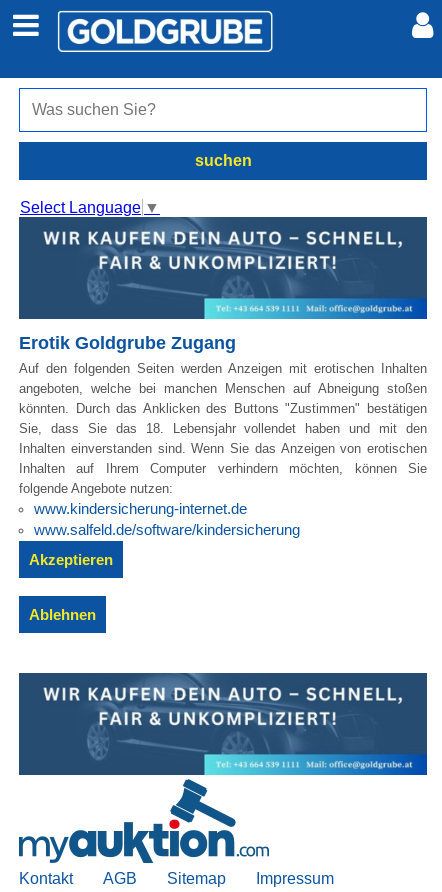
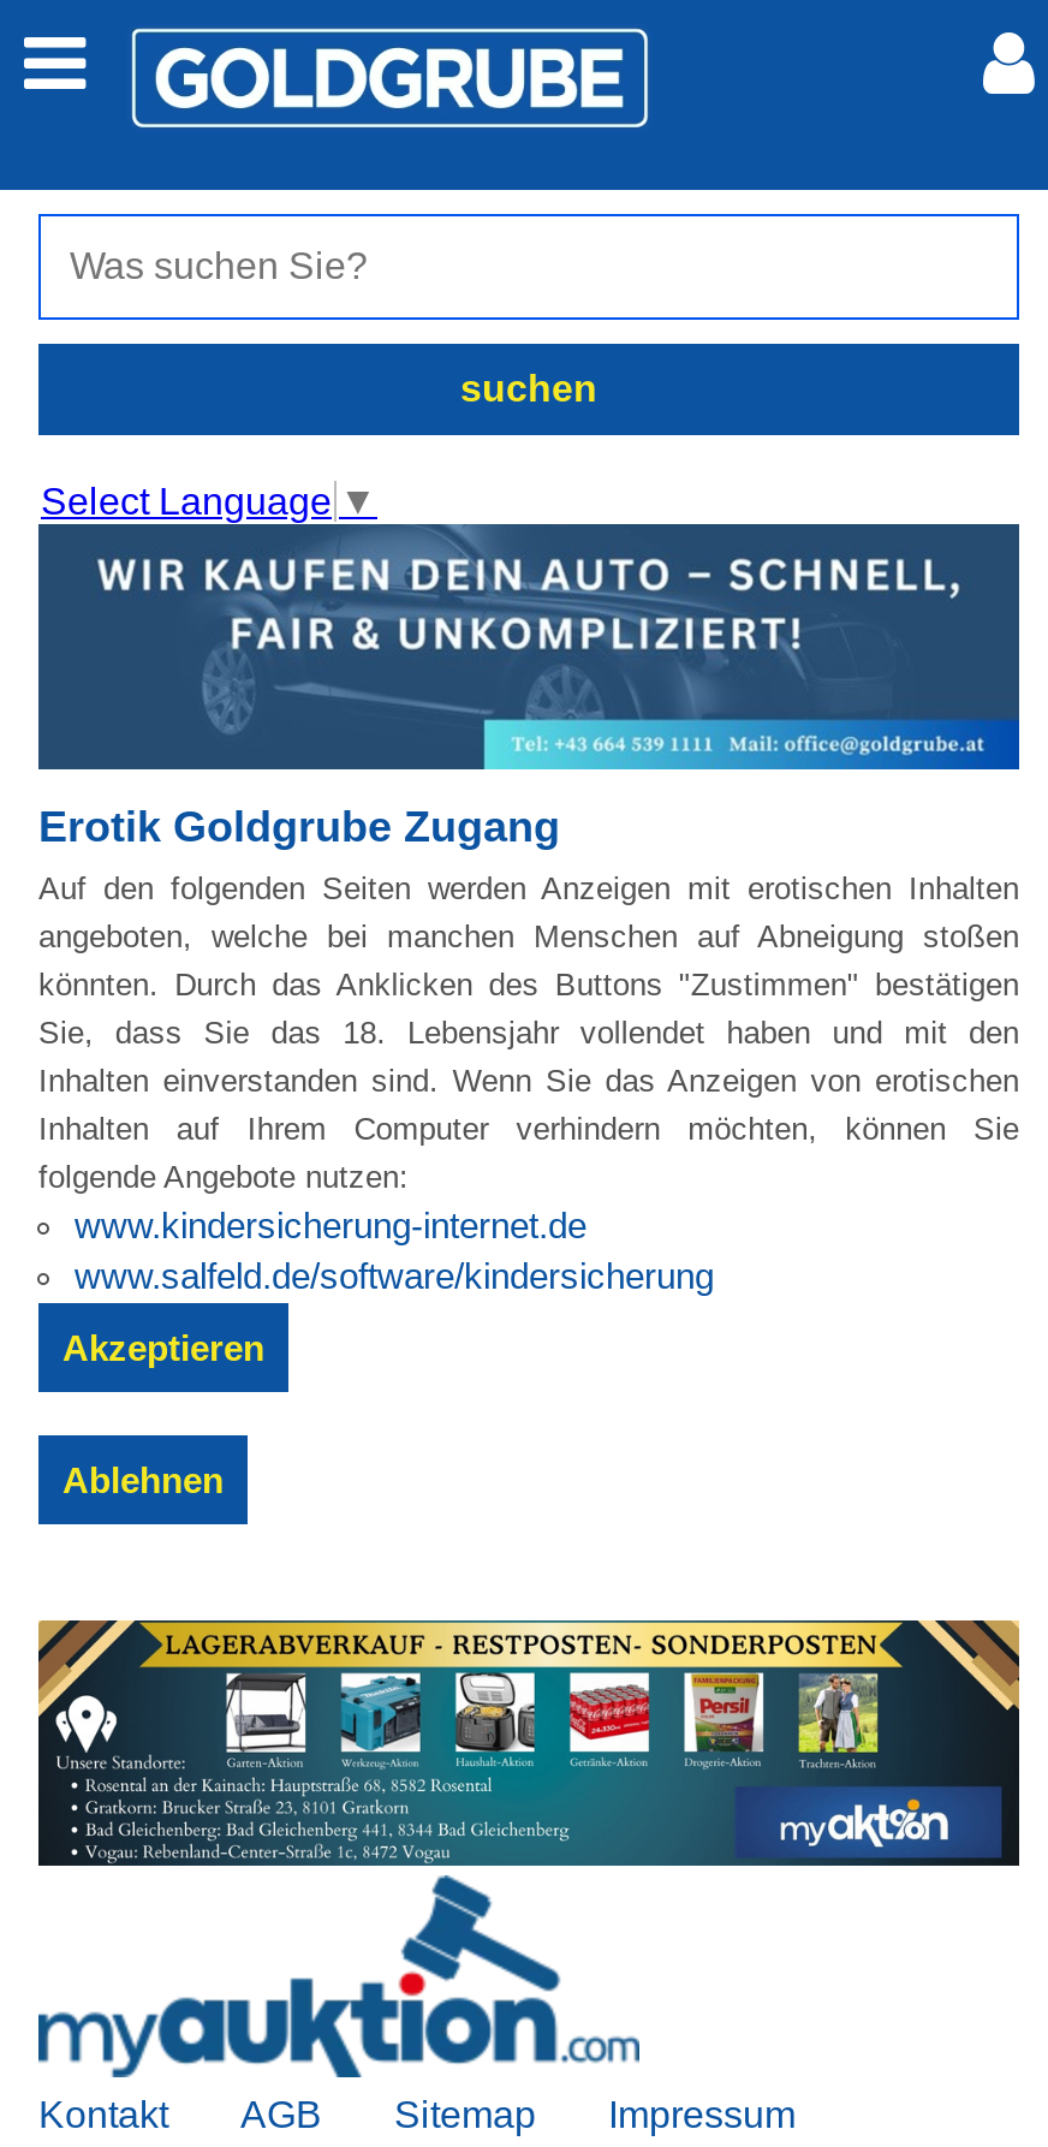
- [image]
+ [image]
